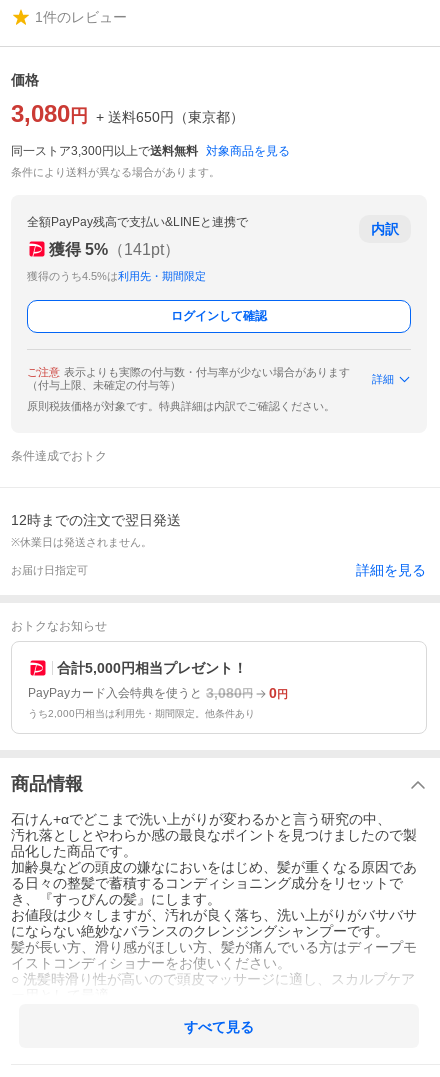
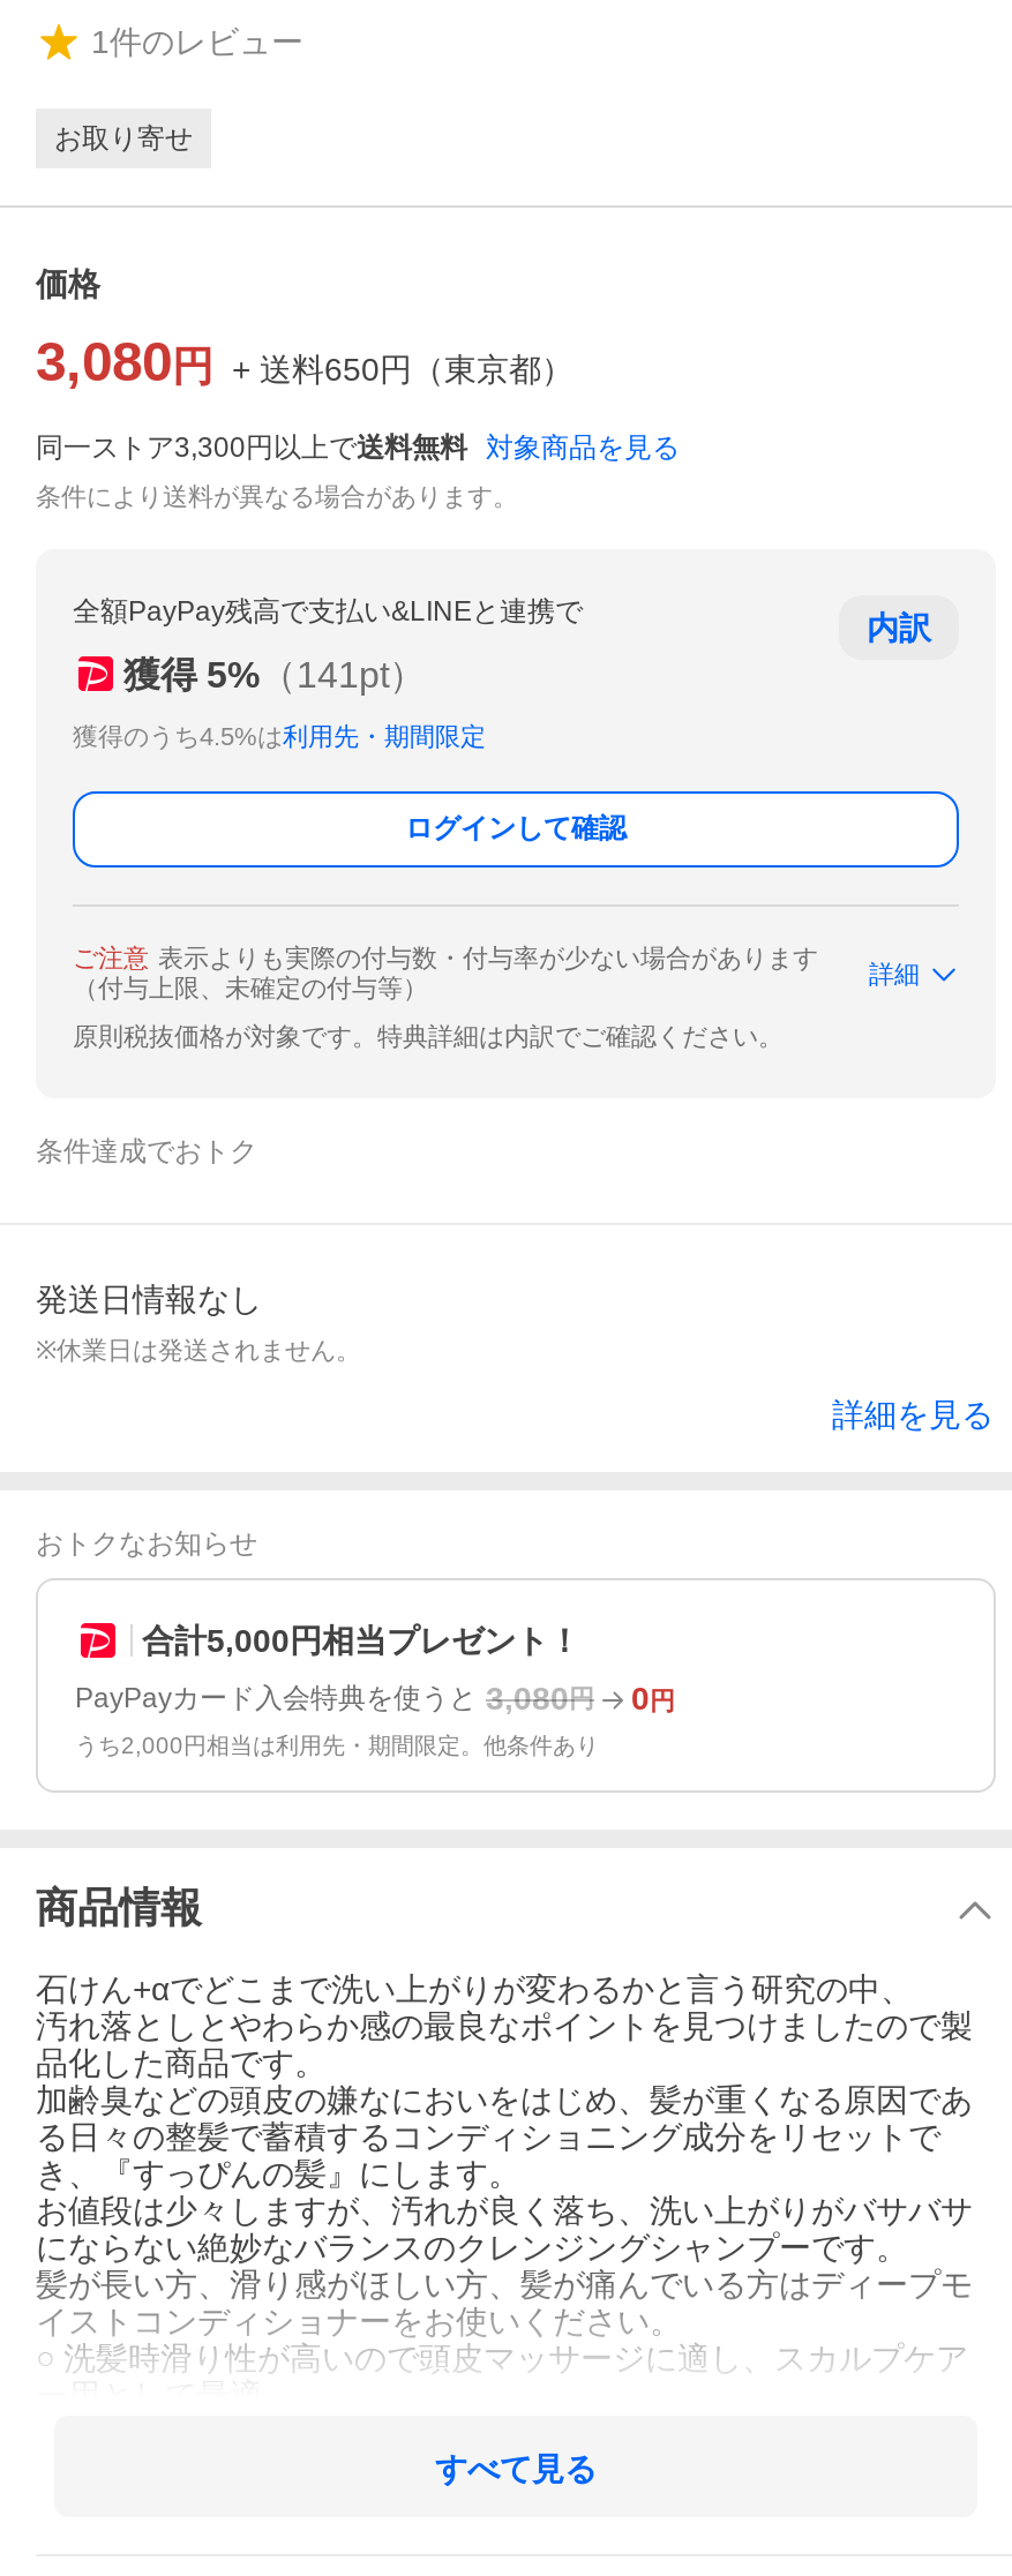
+ お取り寄せ

- 12時までの注文で翌日発送
+ 発送日情報なし

- お届け日指定可
